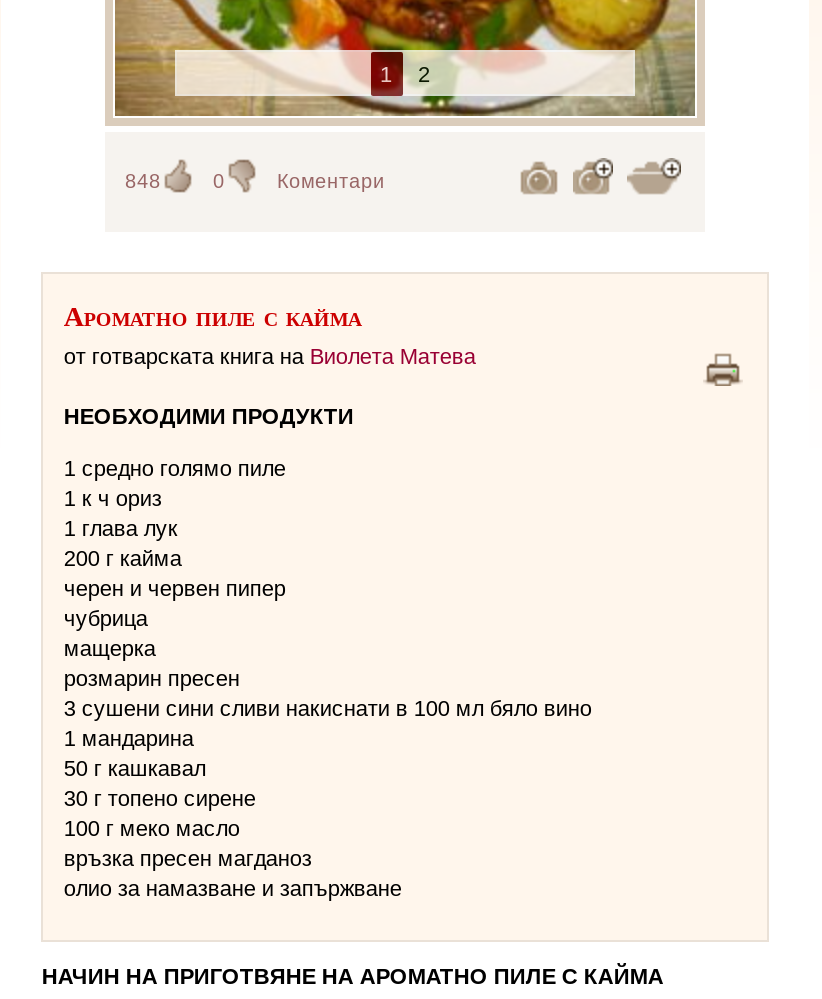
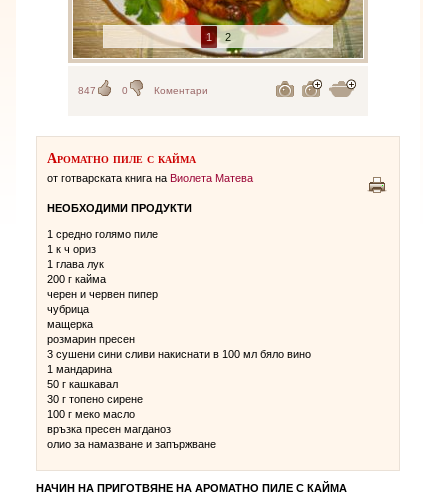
- 848
+ 847
